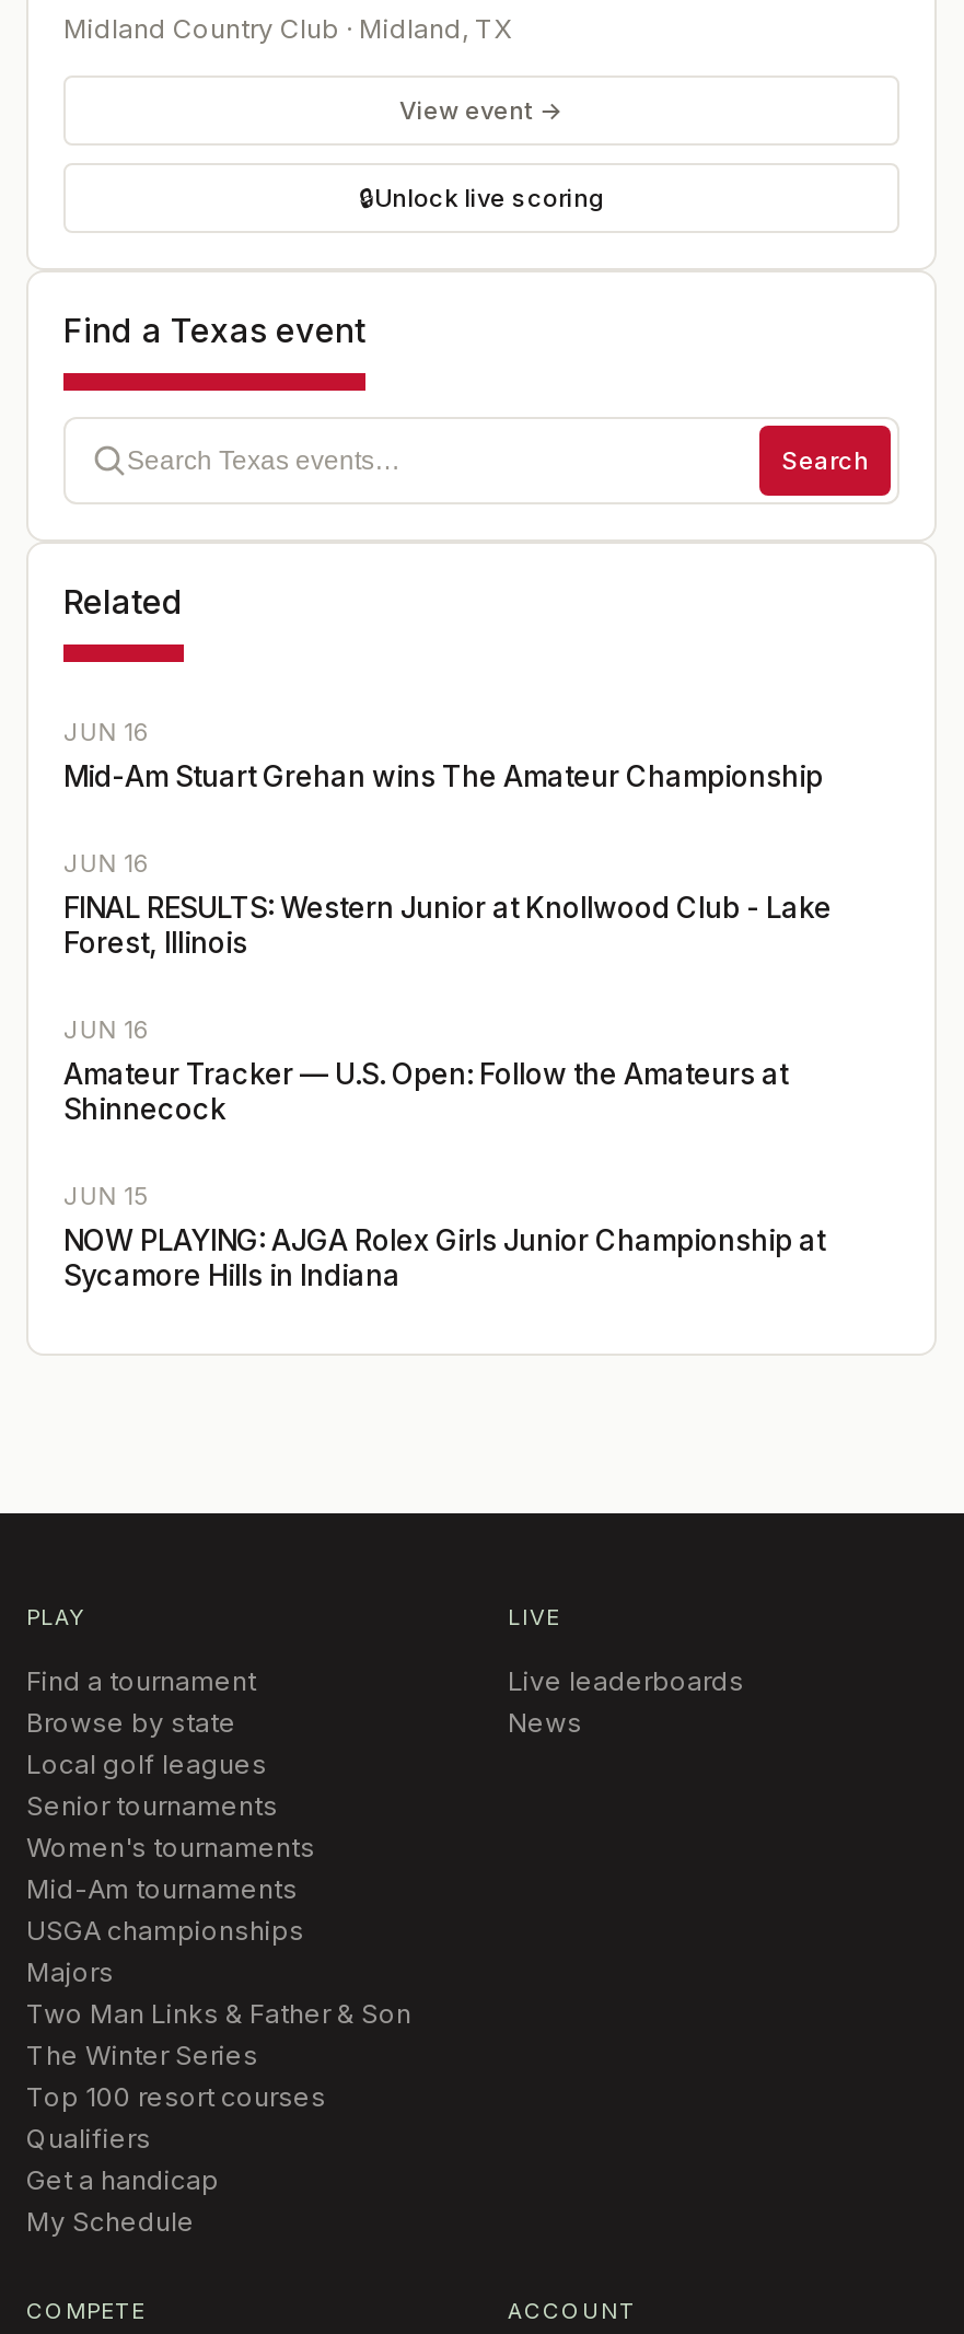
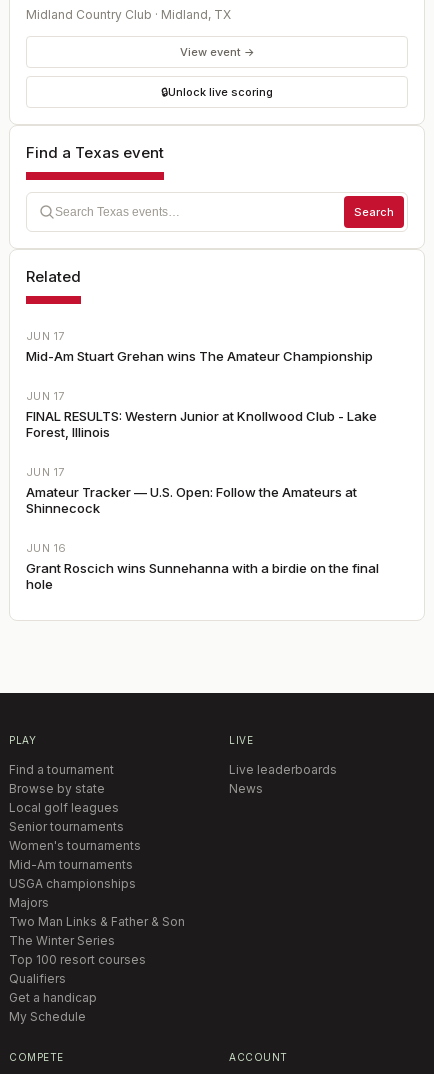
- JUN 16
+ JUN 17

- JUN 16
+ JUN 17

- JUN 16
+ JUN 17

- JUN 15
- NOW PLAYING: AJGA Rolex Girls Junior Championship at
- Sycamore Hills in Indiana
+ JUN 16
+ Grant Roscich wins Sunnehanna with a birdie on the final
+ hole
